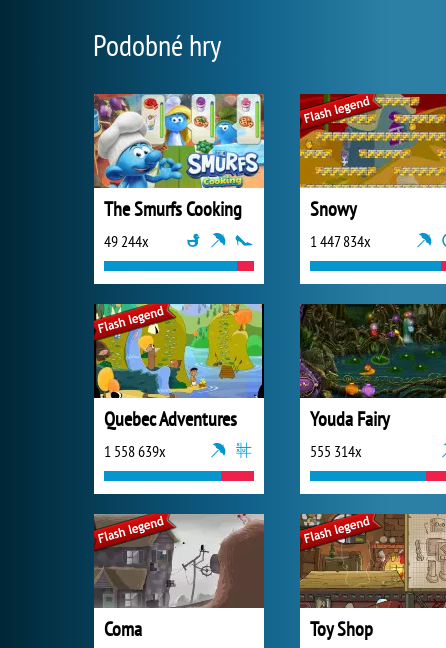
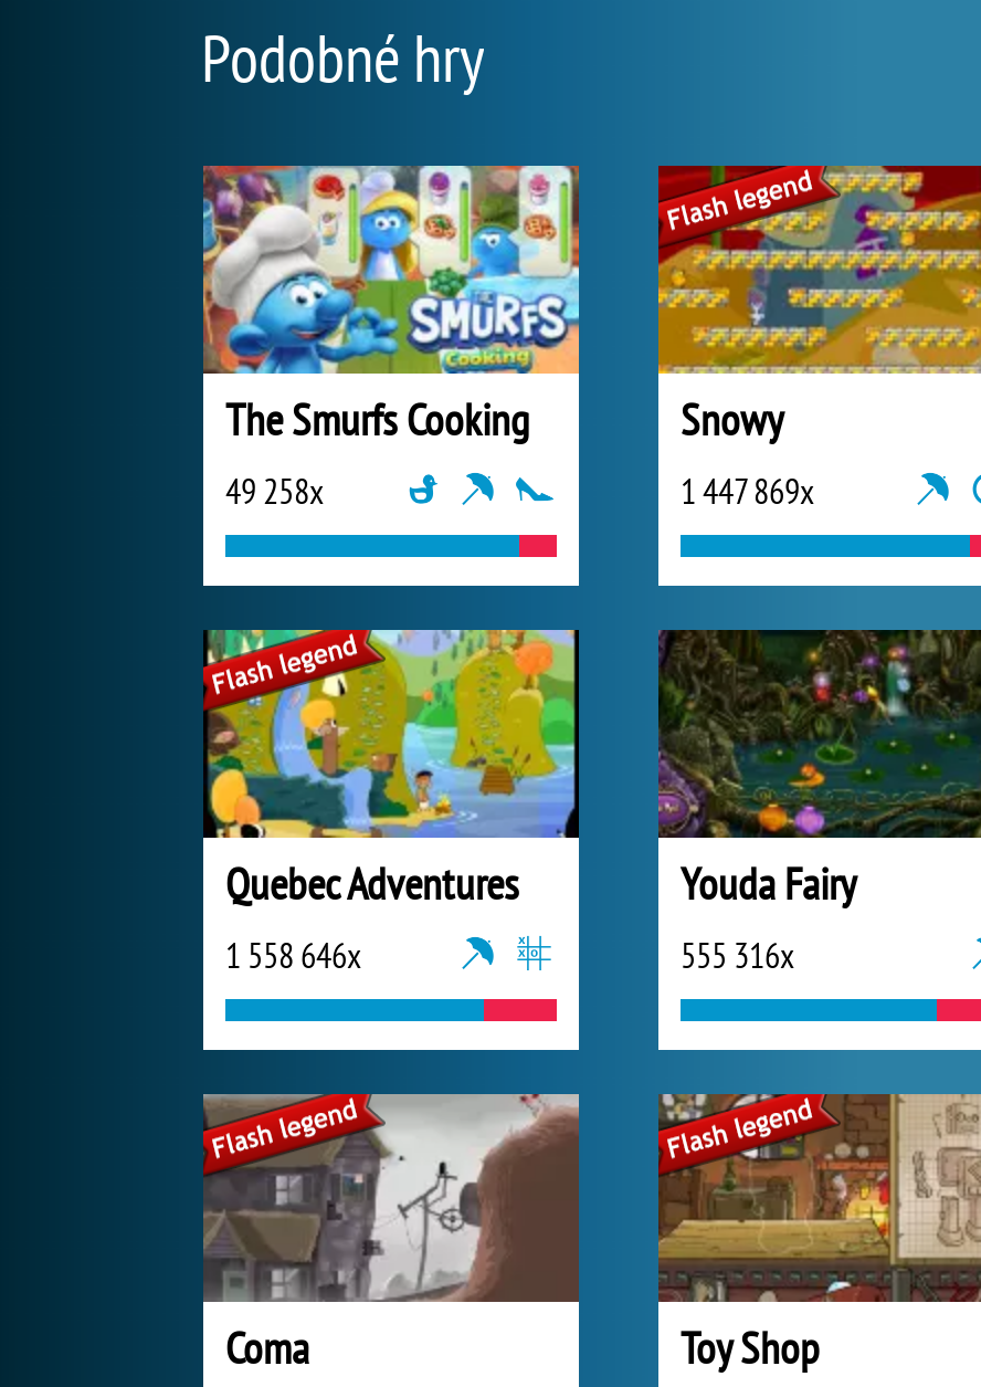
- 49 244x
+ 49 258x

- 1 447 834x
+ 1 447 869x

- 1 558 639x
+ 1 558 646x

- 555 314x
+ 555 316x
